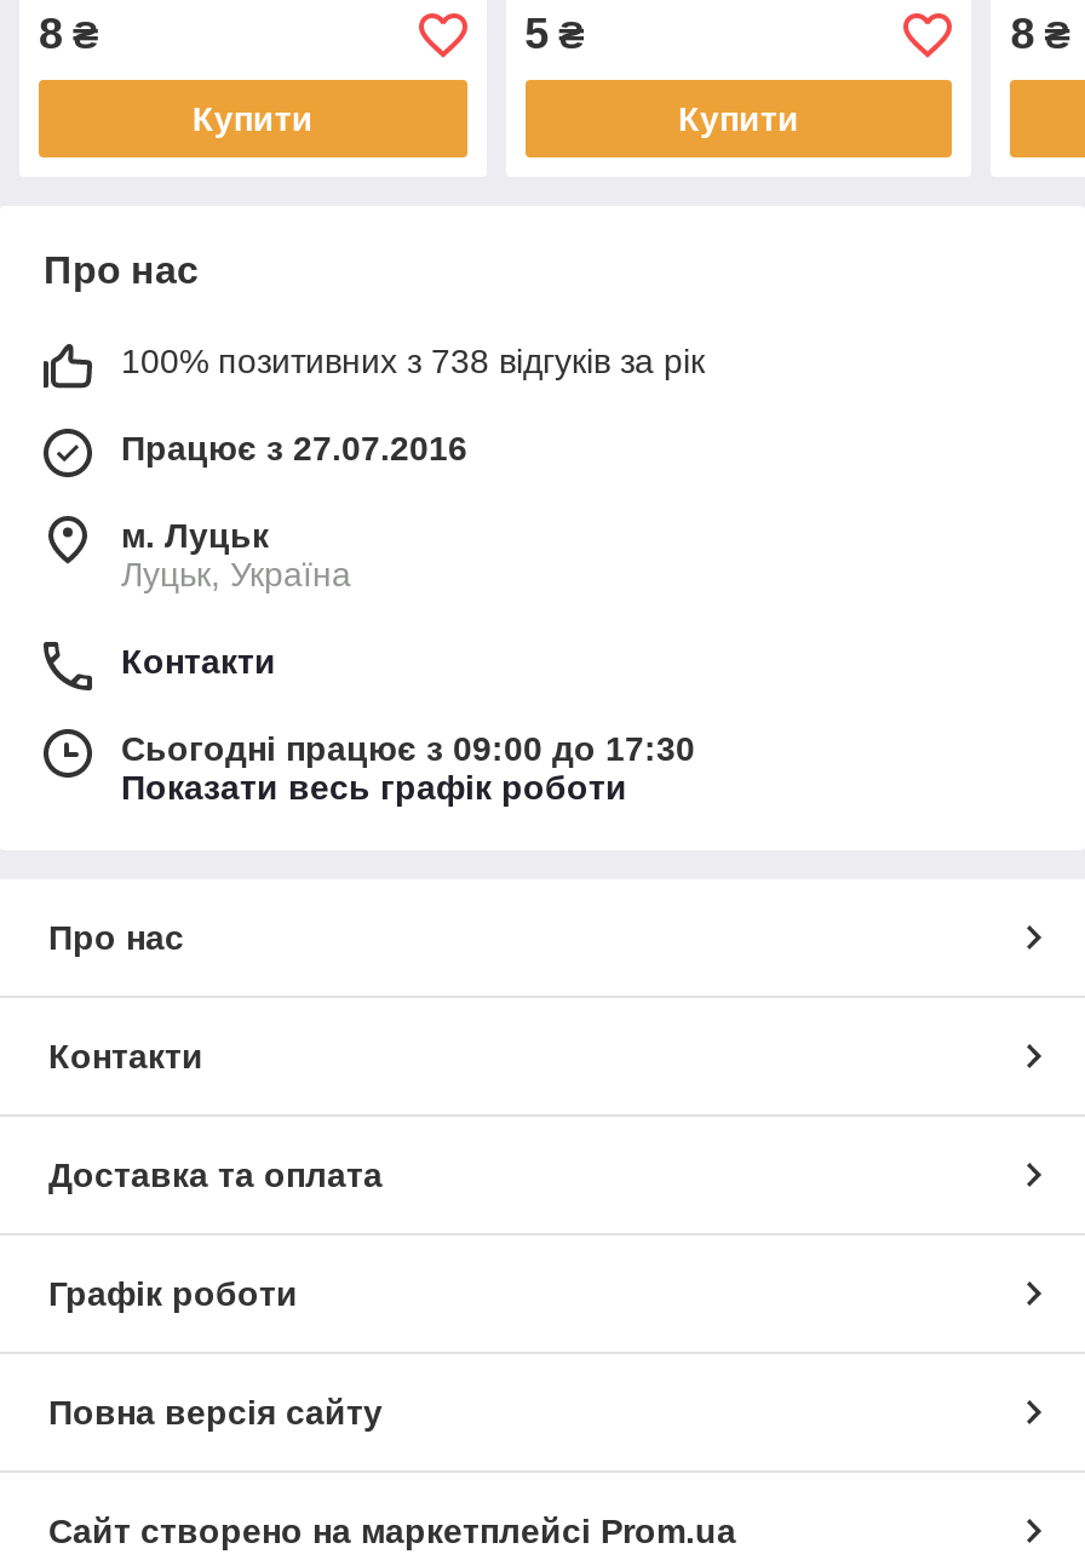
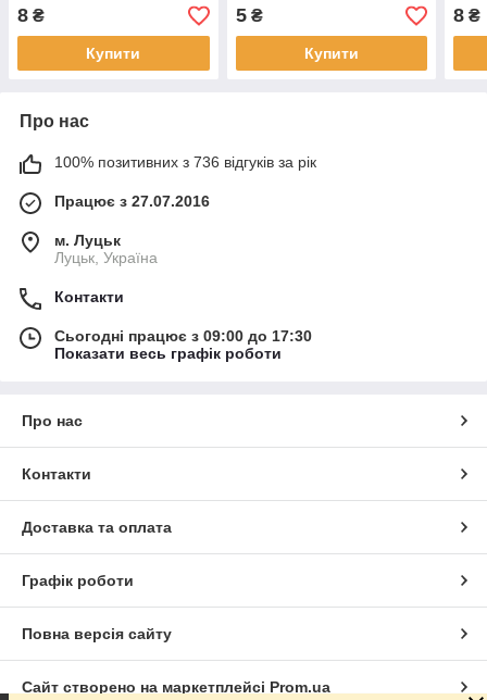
- 100% позитивних з 738 відгуків за рік
+ 100% позитивних з 736 відгуків за рік
